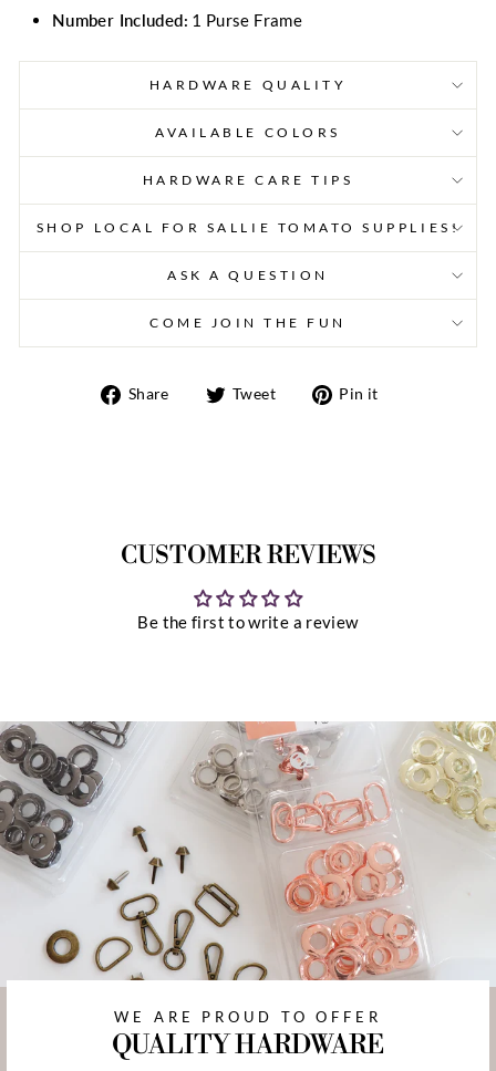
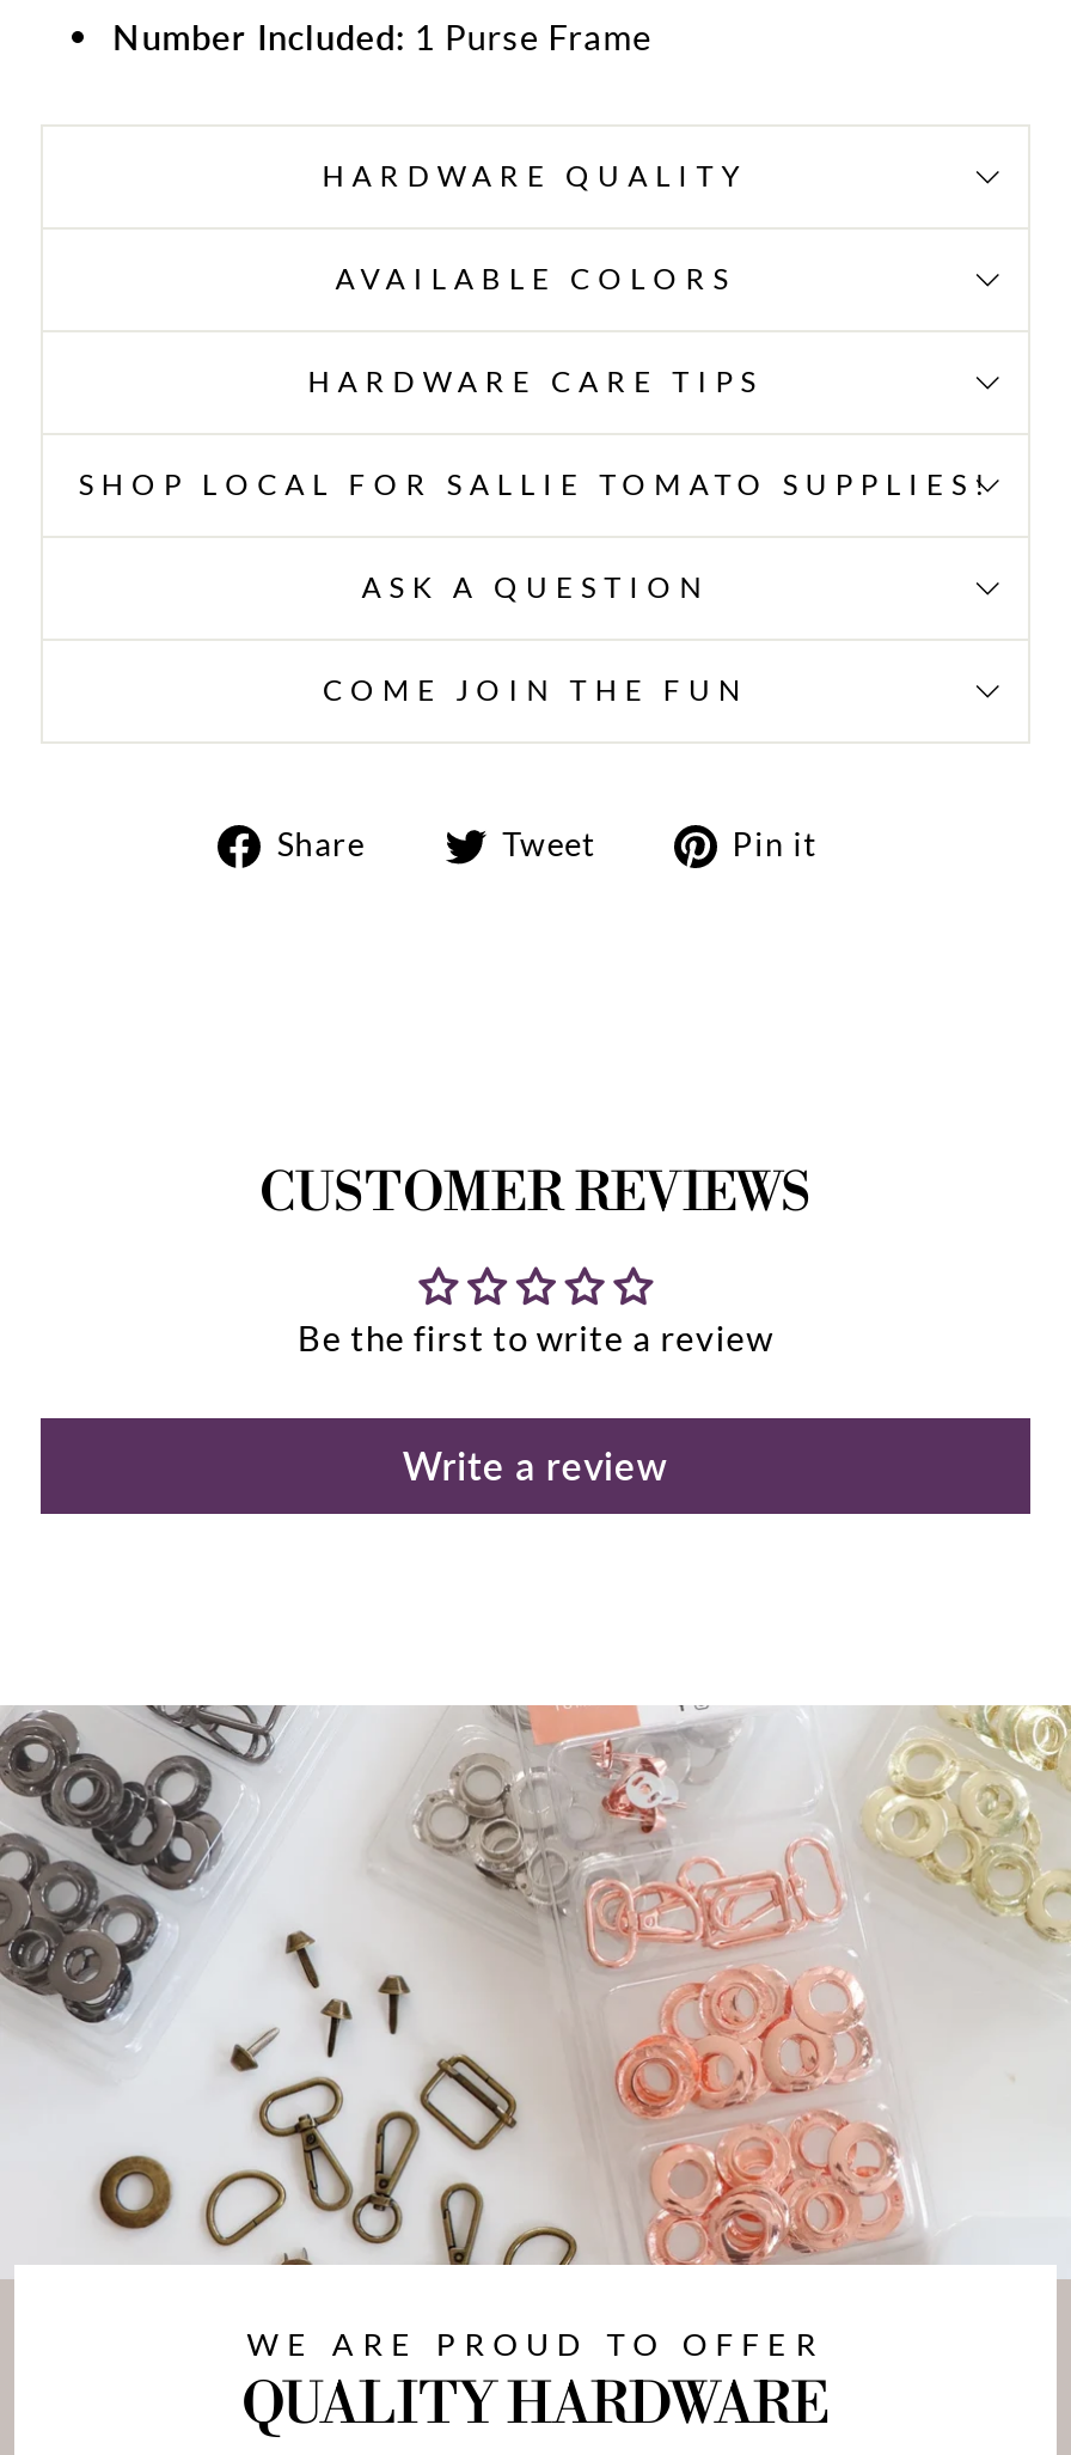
+ Write a review
